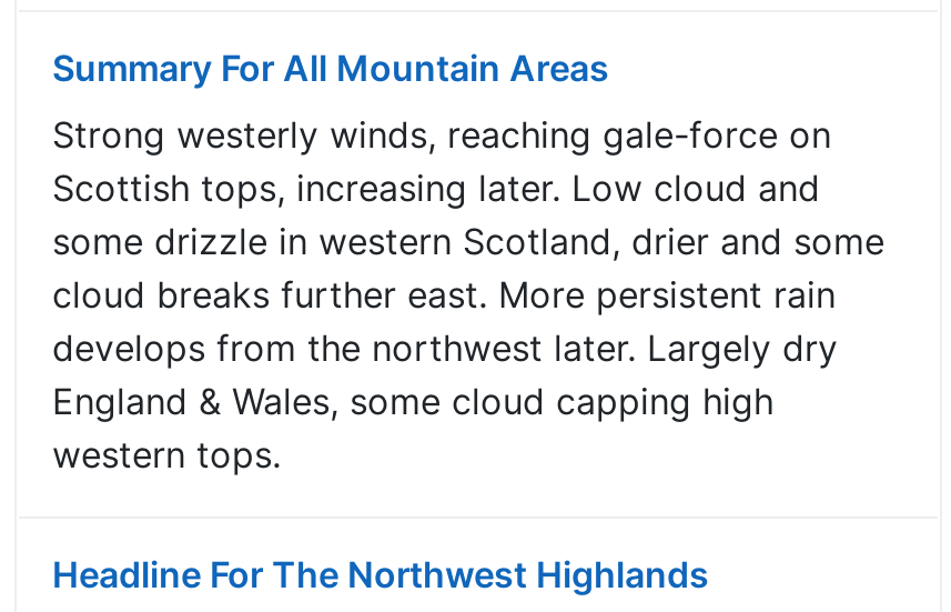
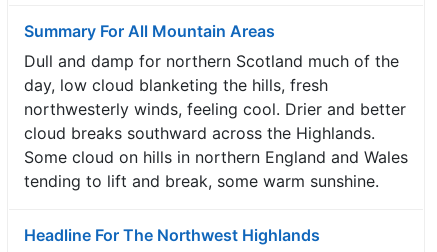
- Strong westerly winds, reaching gale-force on
- Scottish tops, increasing later. Low cloud and
- some drizzle in western Scotland, drier and some
- cloud breaks further east. More persistent rain
- develops from the northwest later. Largely dry
- England & Wales, some cloud capping high
- western tops.
+ Dull and damp for northern Scotland much of the
+ day, low cloud blanketing the hills, fresh
+ northwesterly winds, feeling cool. Drier and better
+ cloud breaks southward across the Highlands.
+ Some cloud on hills in northern England and Wales
+ tending to lift and break, some warm sunshine.
